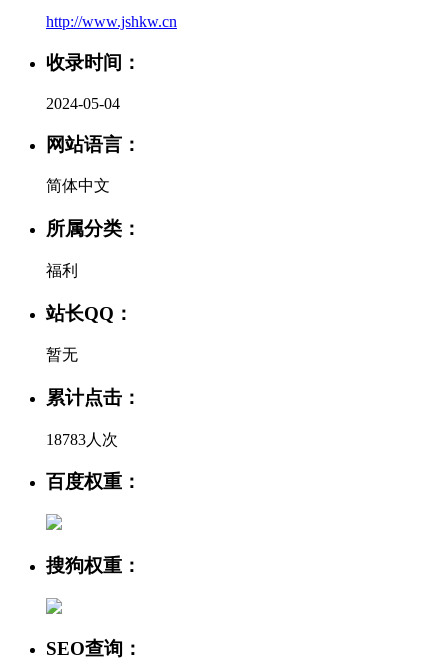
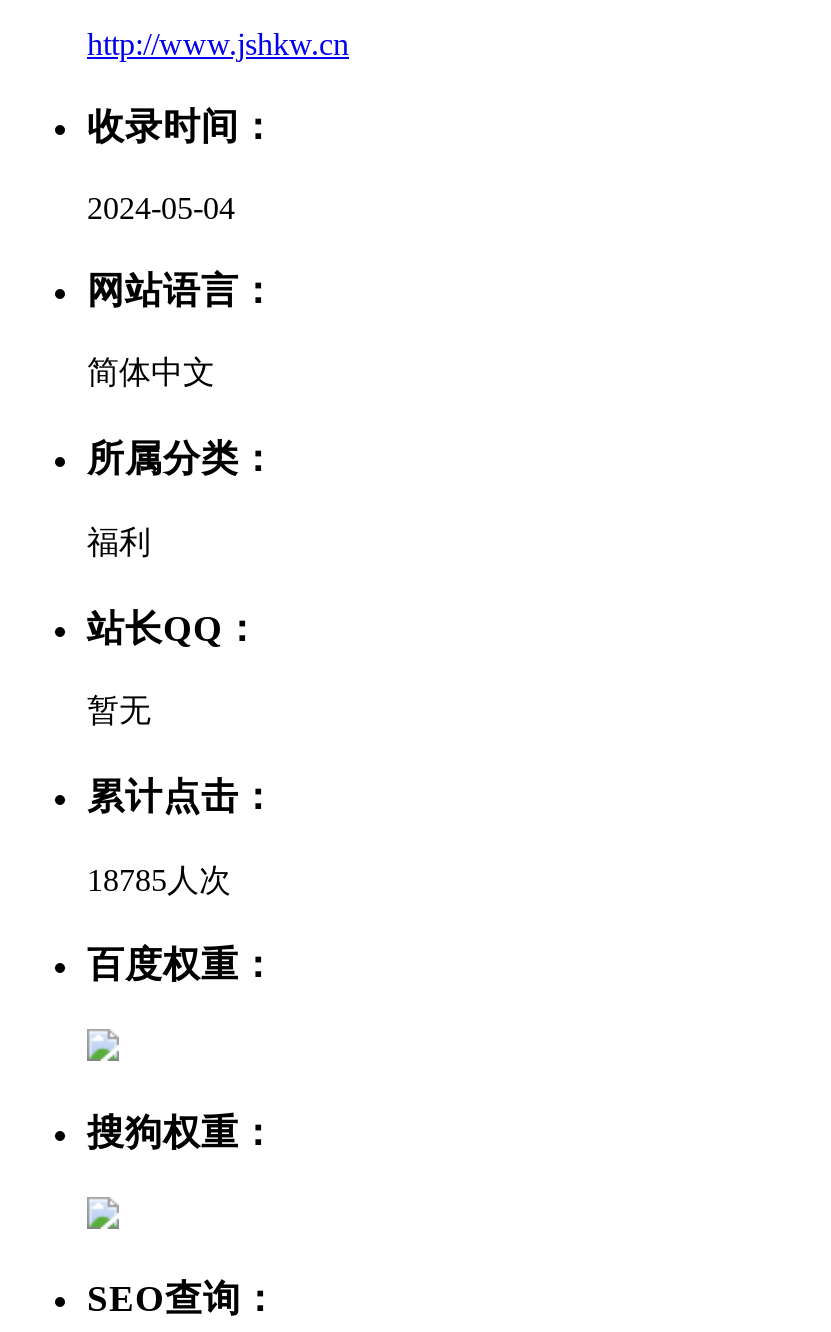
- 18783人次
+ 18785人次
